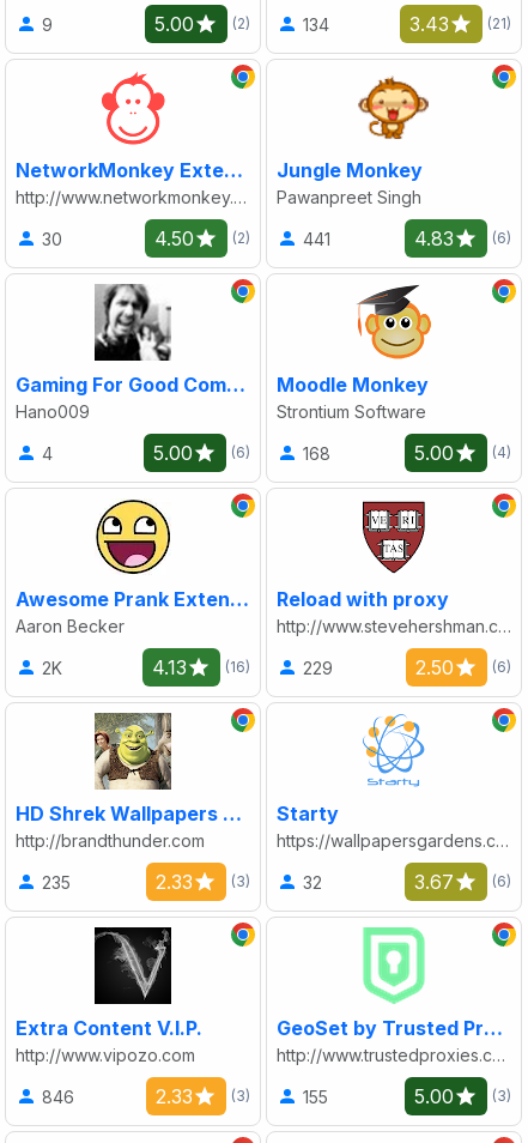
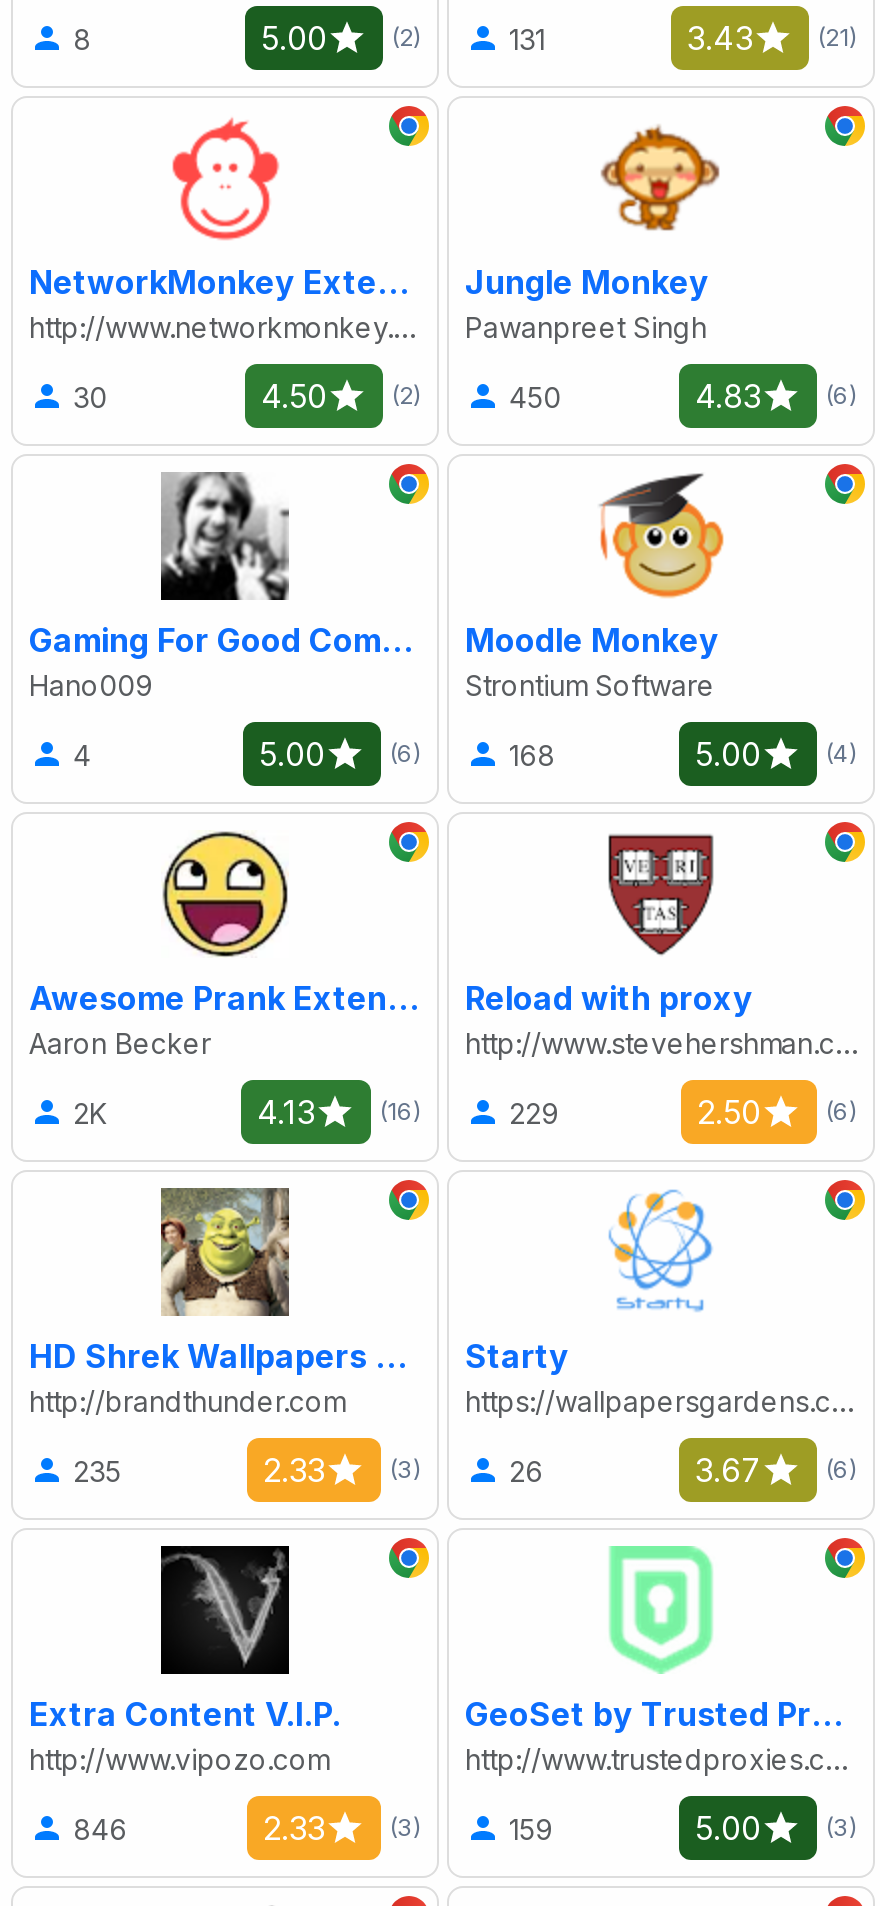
- 9
+ 8

- 134
+ 131

- 441
+ 450

- 32
+ 26

- 155
+ 159
